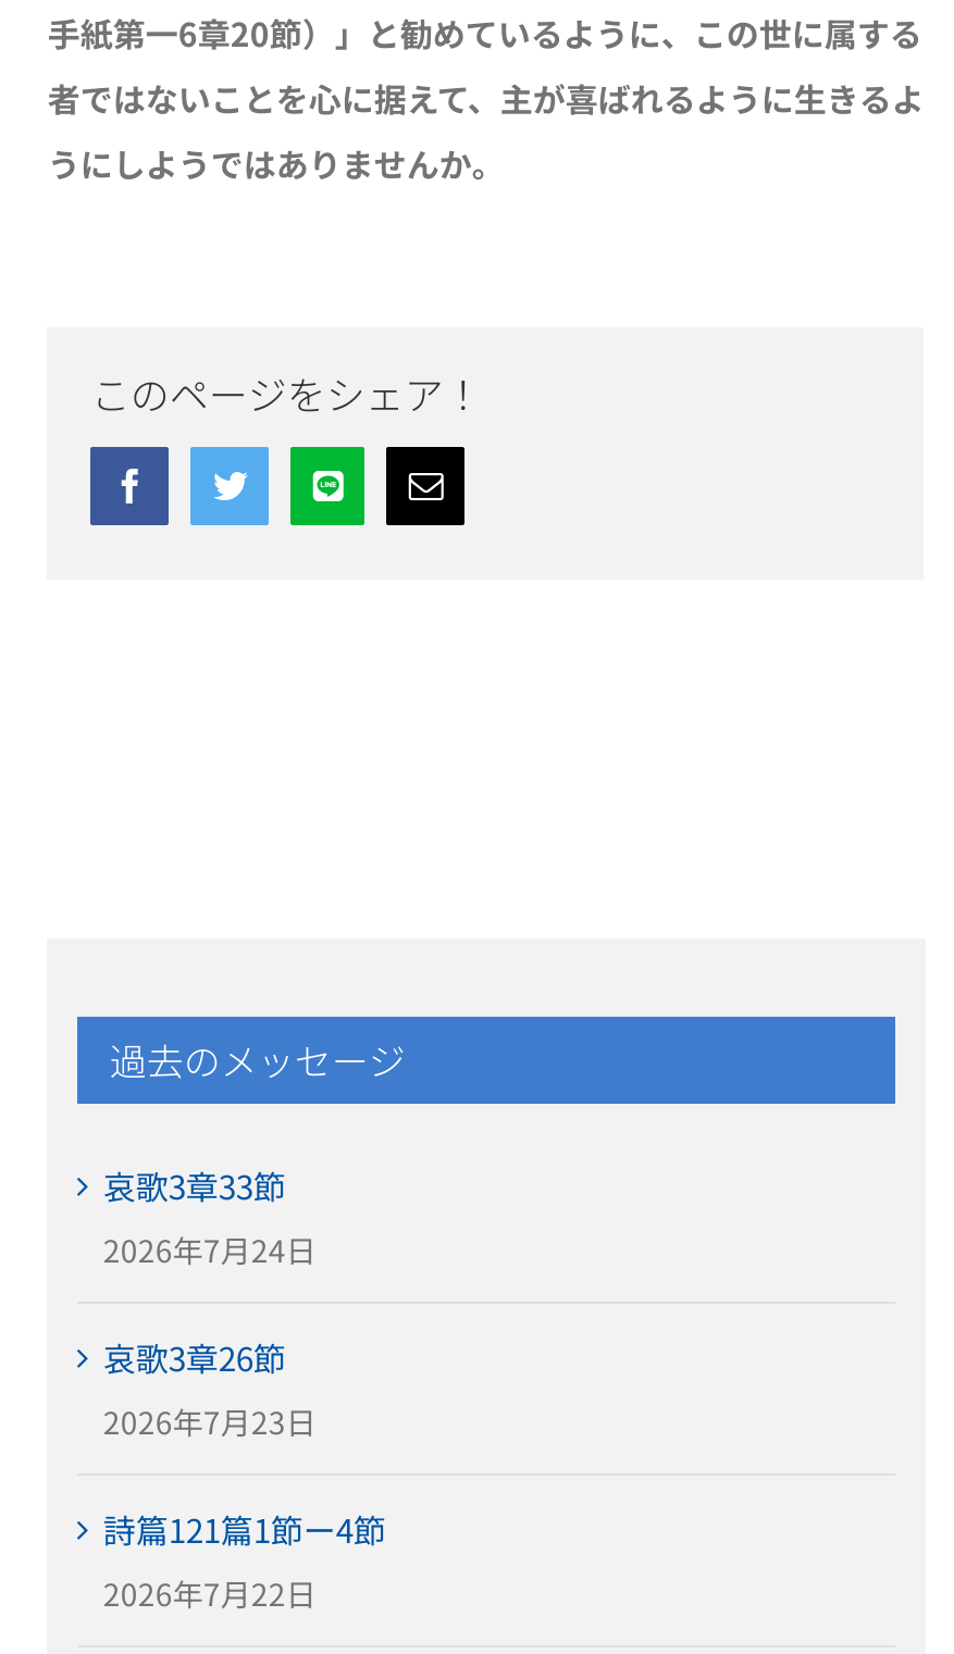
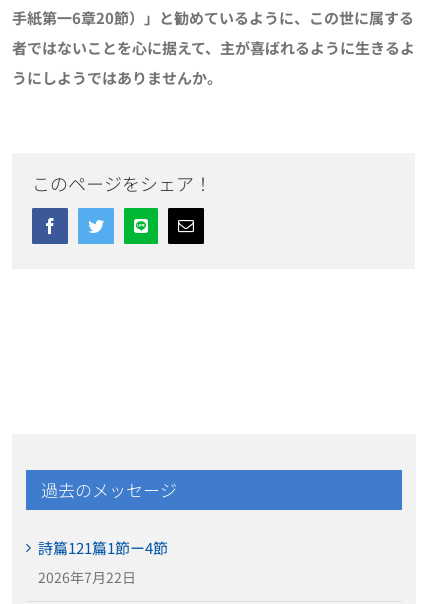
- 哀歌3章33節
- 2026年7月24日
- 哀歌3章26節
- 2026年7月23日
